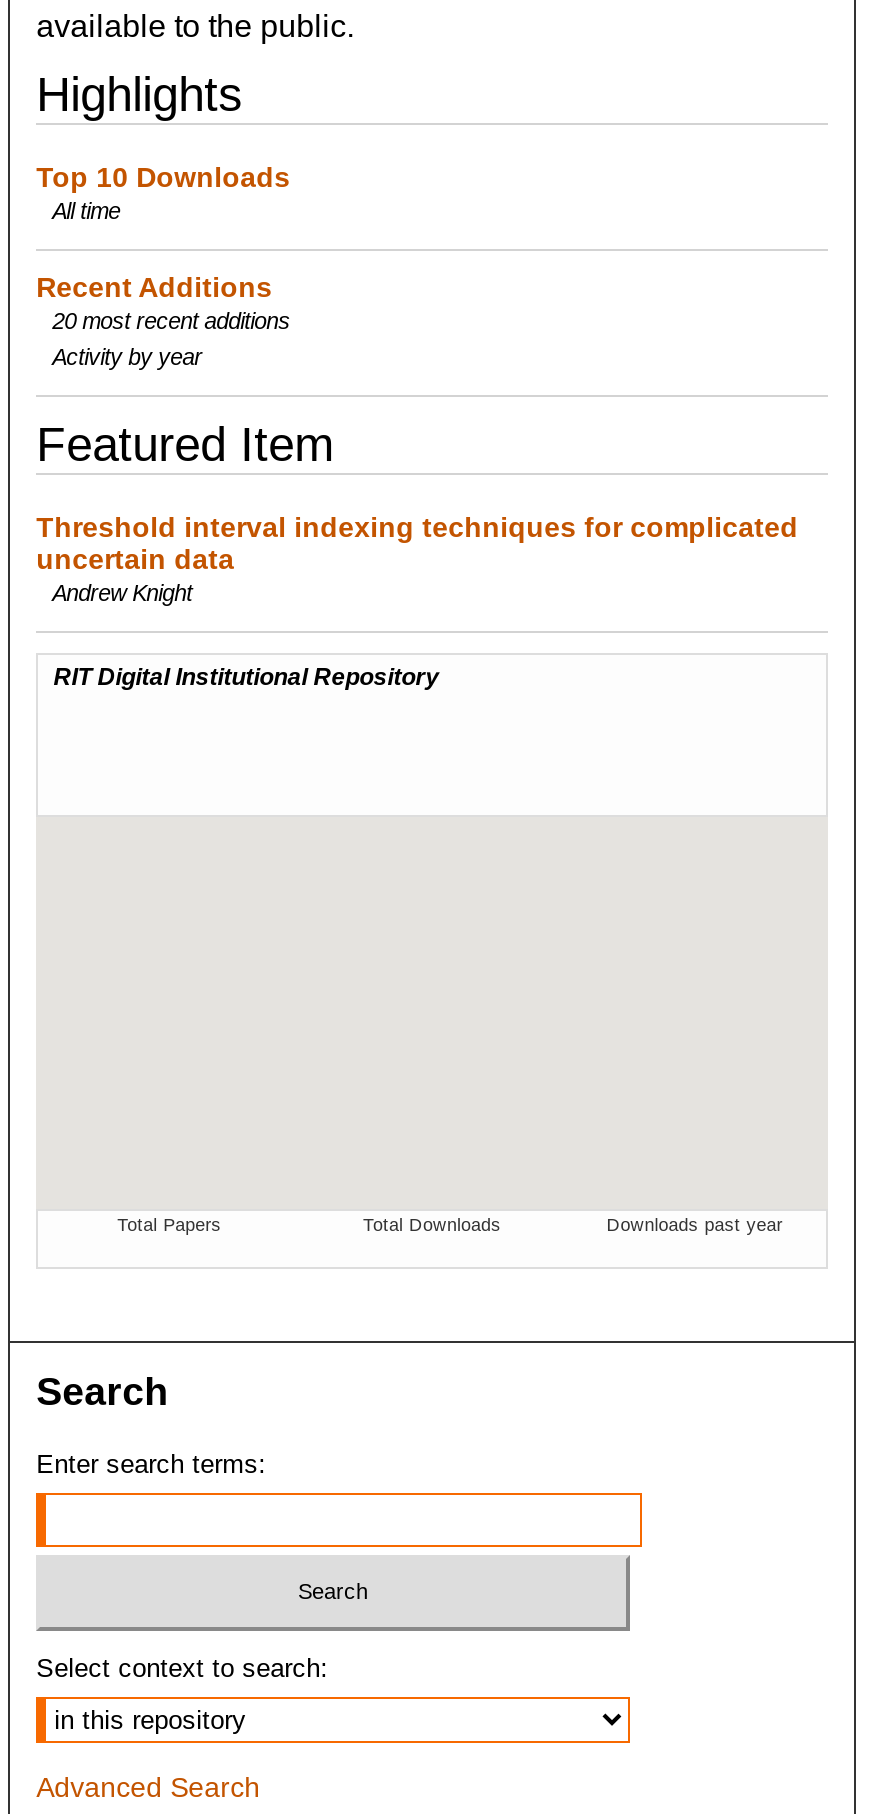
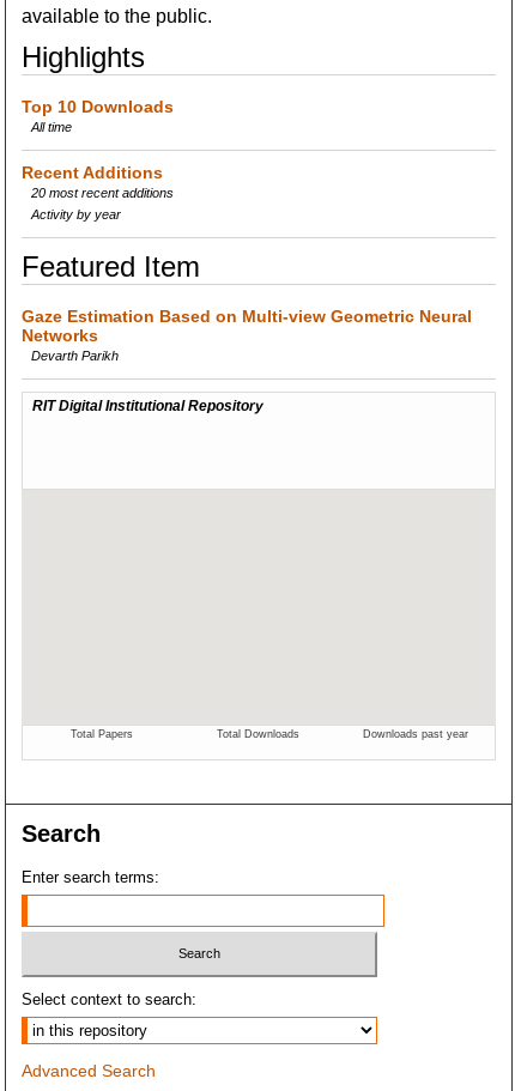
- Threshold interval indexing techniques for complicated
- uncertain data
- Andrew Knight
+ Gaze Estimation Based on Multi-view Geometric Neural
+ Networks
+ Devarth Parikh
